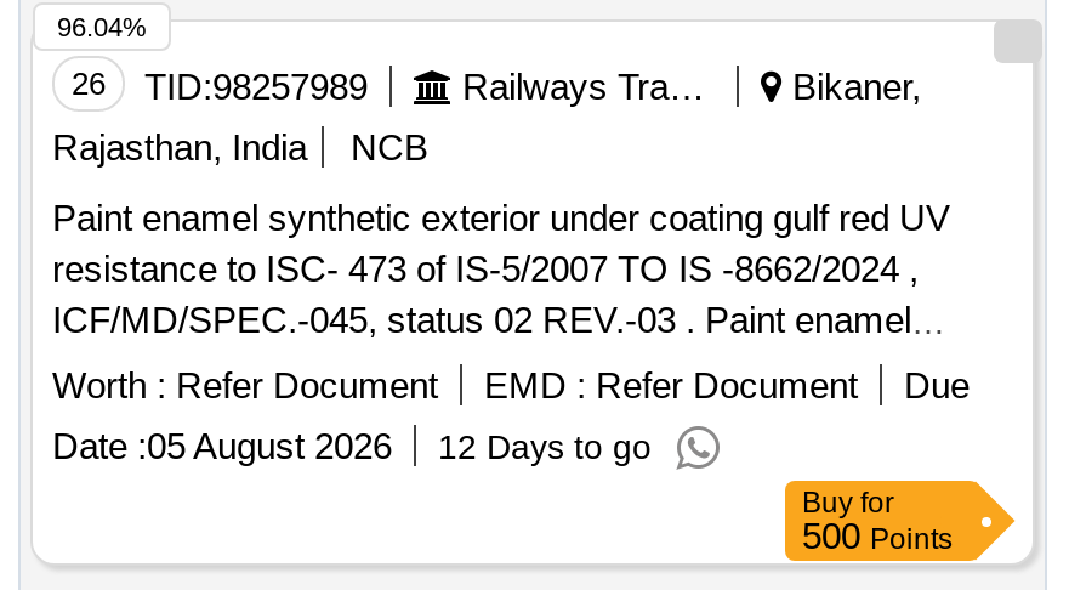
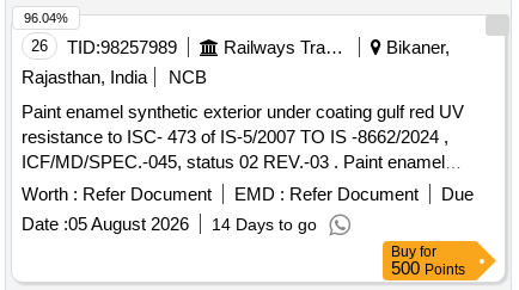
- Date : 05 August 2026 12 Days to go
+ Date : 05 August 2026 14 Days to go
